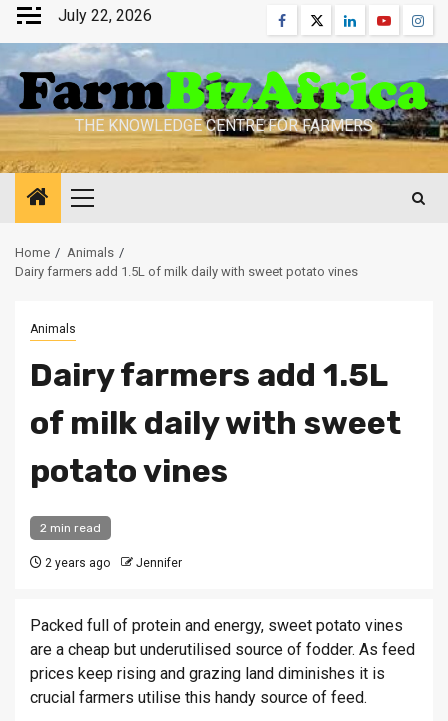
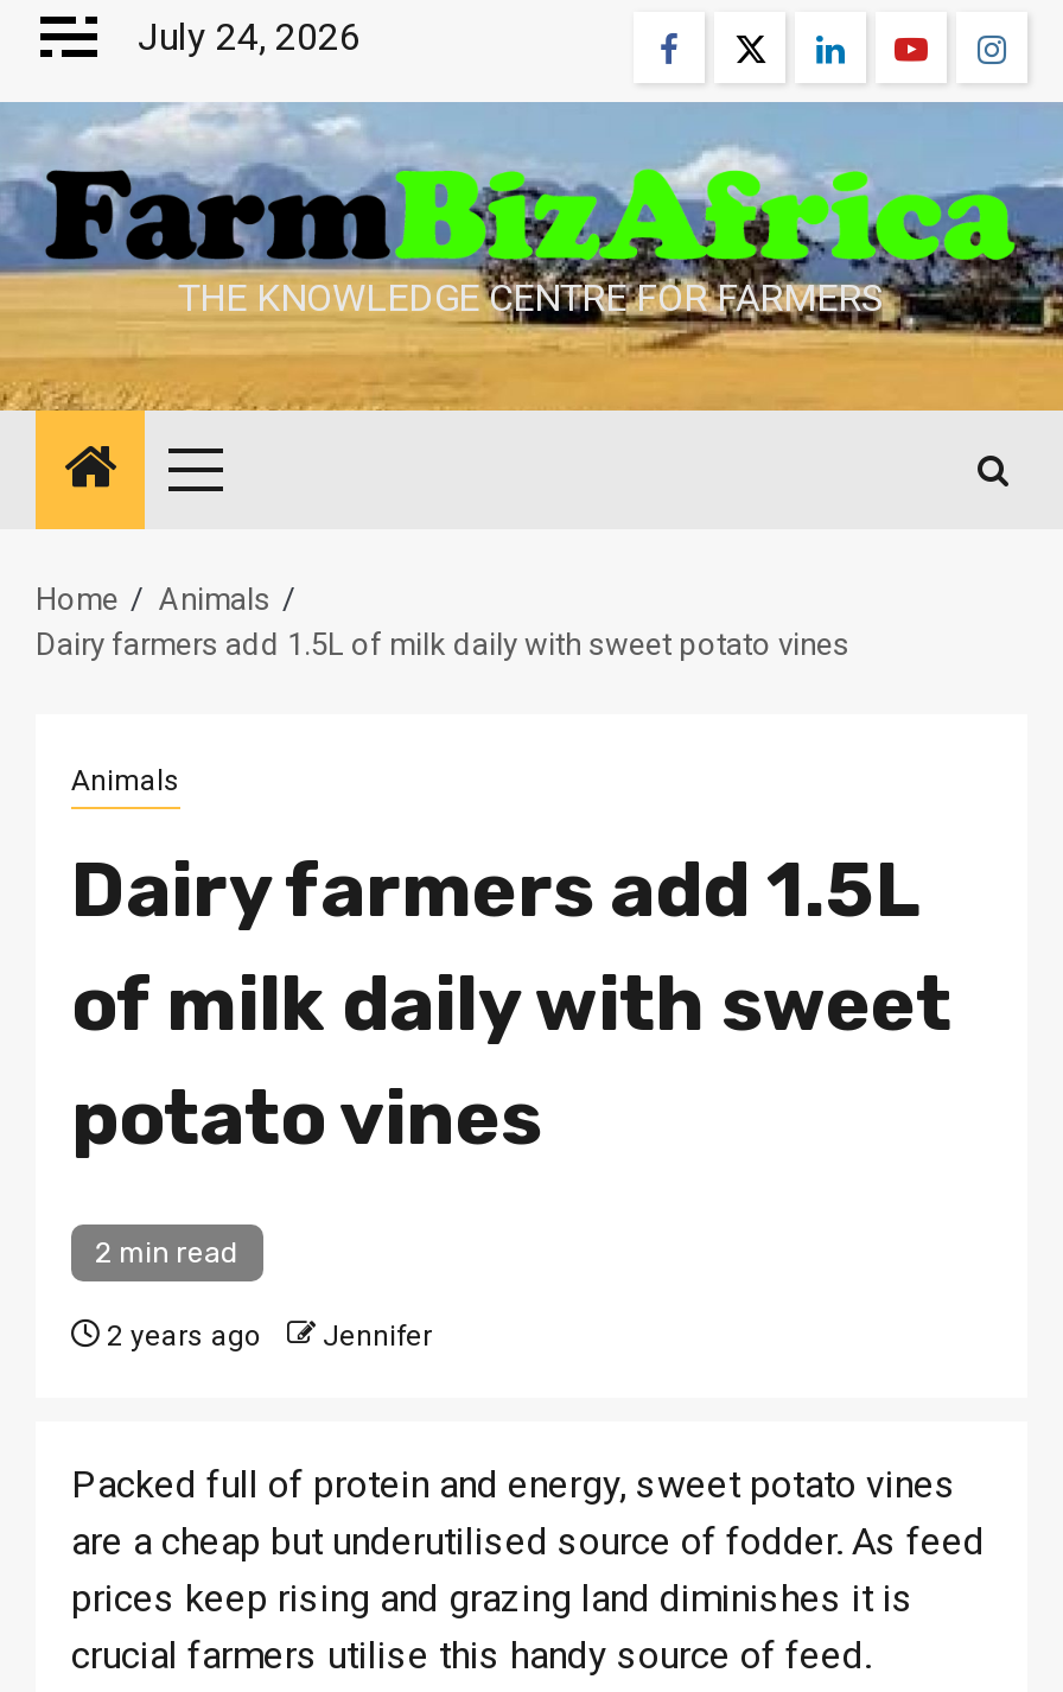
- July 22, 2026
+ July 24, 2026
